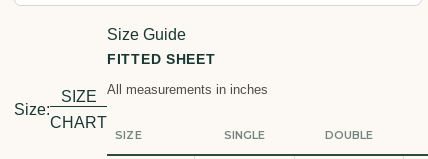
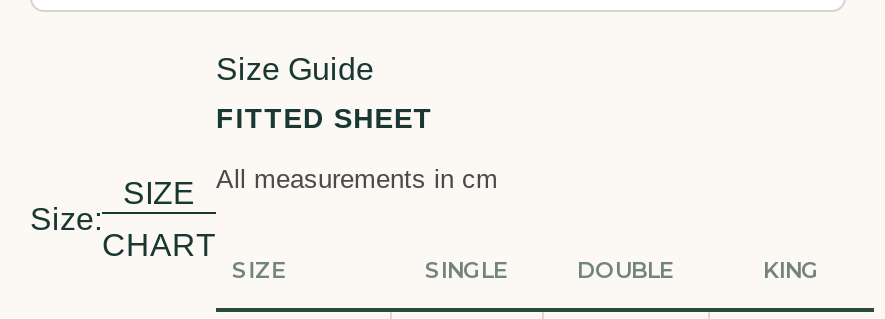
- All measurements in inches
+ All measurements in cm

+ KING
